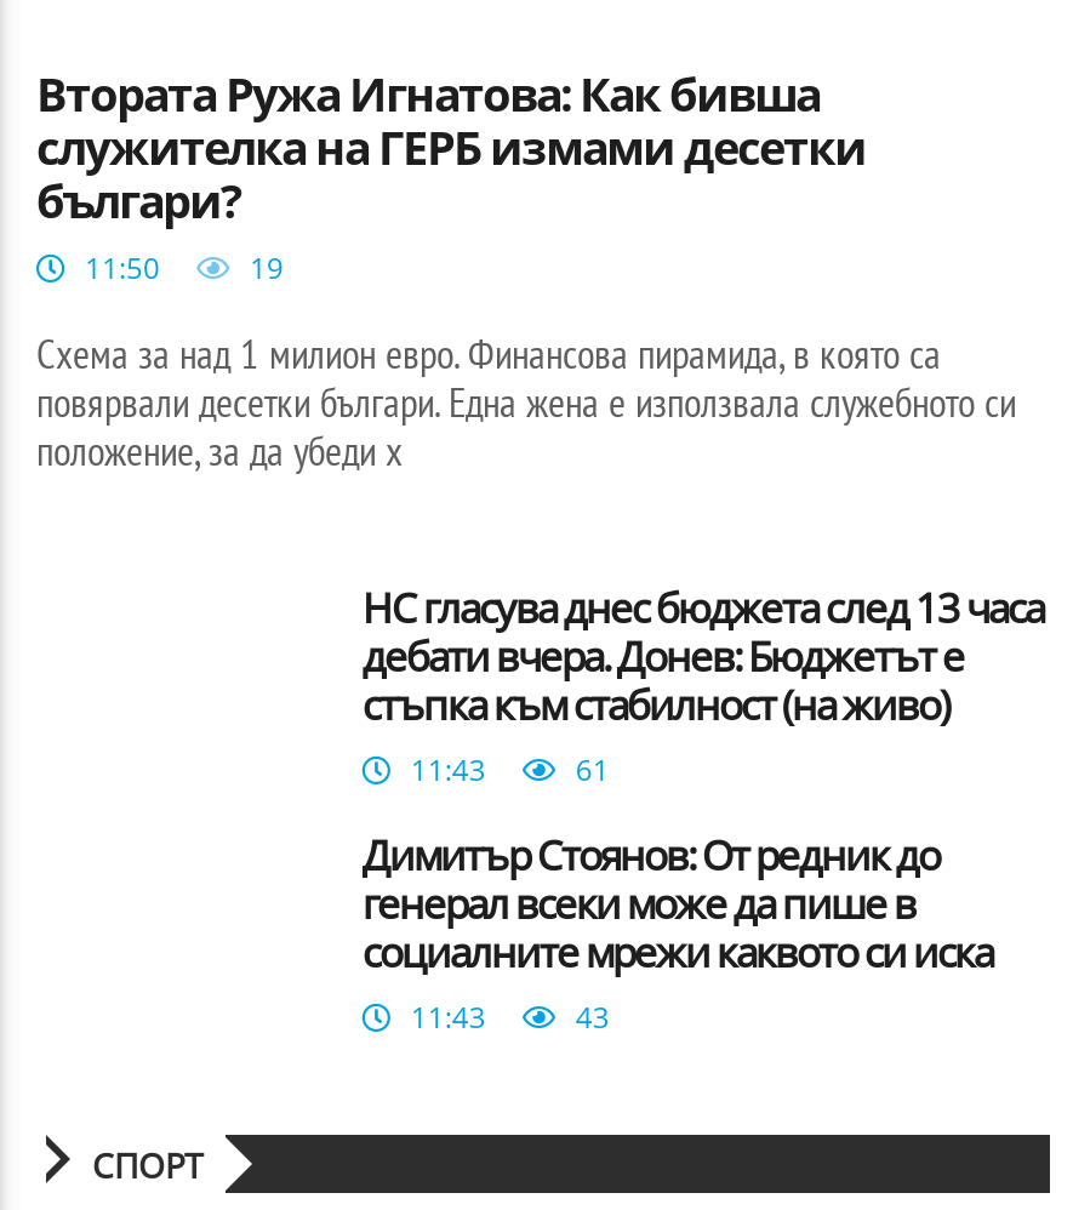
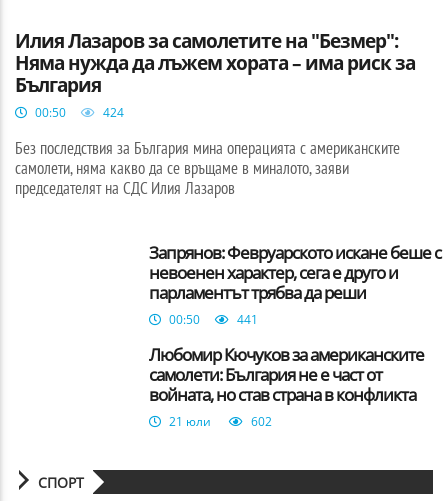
- Втората Ружа Игнатова: Как бивша
- служителка на ГЕРБ измами десетки
- българи?
- 11:50
- 19
+ Илия Лазаров за самолетите на "Безмер":
+ Няма нужда да лъжем хората – има риск за
+ България
+ 00:50
+ 424

- Схема за над 1 милион евро. Финансова пирамида, в която са
- повярвали десетки българи. Една жена е използвала служебното си
- положение, за да убеди х
+ Без последствия за България мина операцията с американските
+ самолети, няма какво да се връщаме в миналото, заяви
+ председателят на СДС Илия Лазаров

- НС гласува днес бюджета след 13 часа
- дебати вчера. Донев: Бюджетът е
- стъпка към стабилност (на живо)
- 11:43
- 61
+ Запрянов: Февруарското искане беше с
+ невоенен характер, сега е друго и
+ парламентът трябва да реши
+ 00:50
+ 441

- Димитър Стоянов: От редник до
- генерал всеки може да пише в
- социалните мрежи каквото си иска
- 11:43
- 43
+ Любомир Кючуков за американските
+ самолети: България не е част от
+ войната, но став страна в конфликта
+ 21 юли
+ 602
